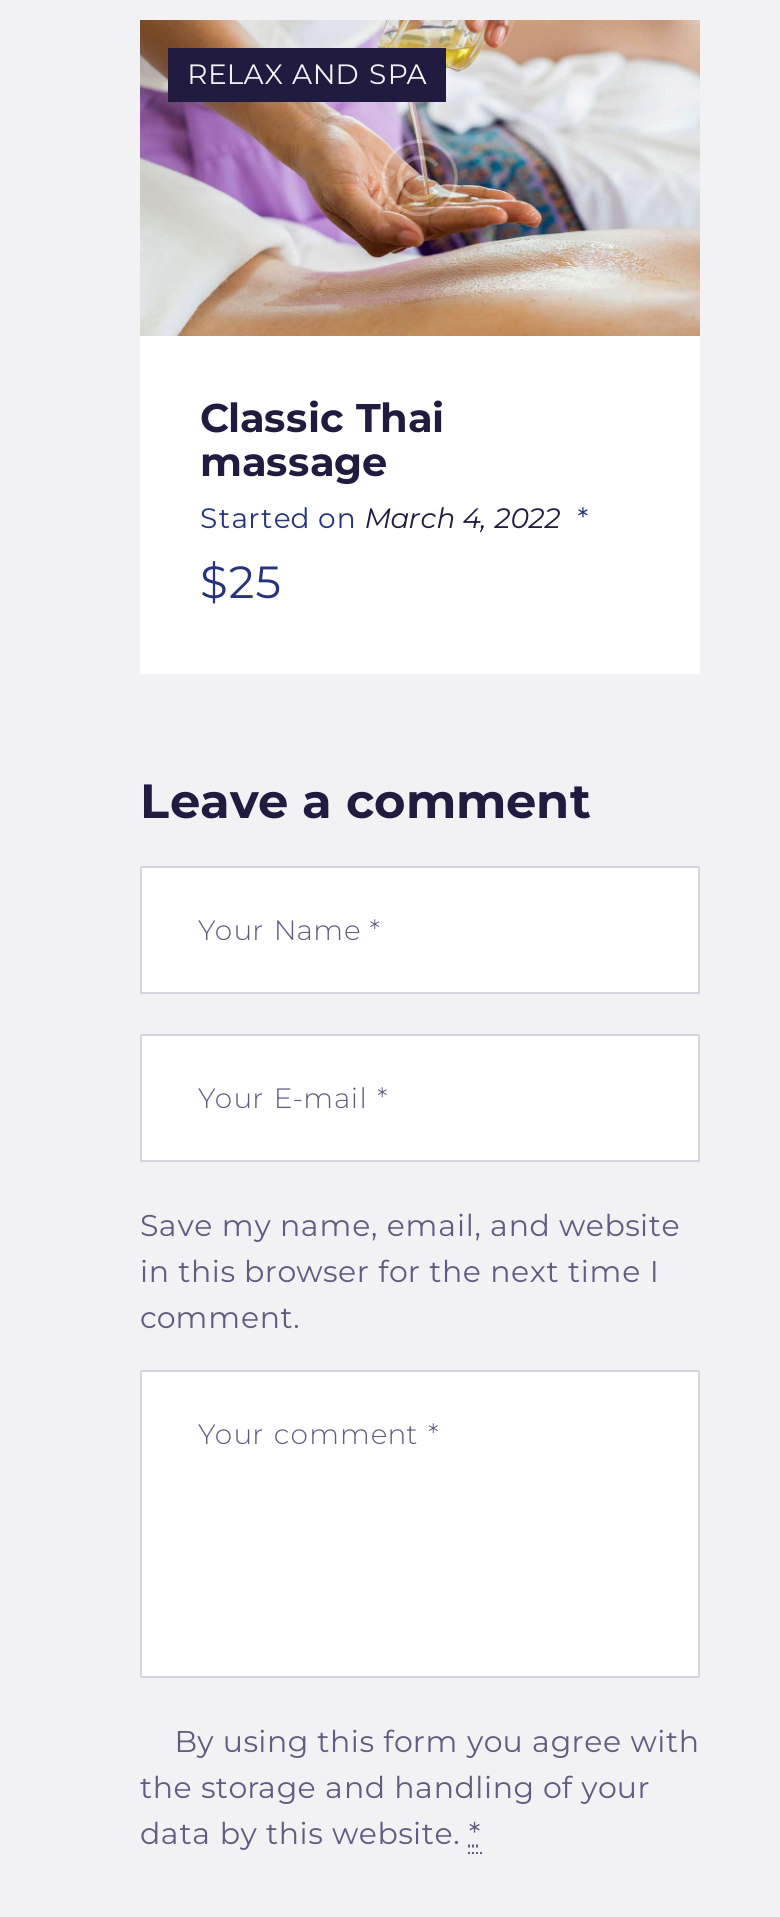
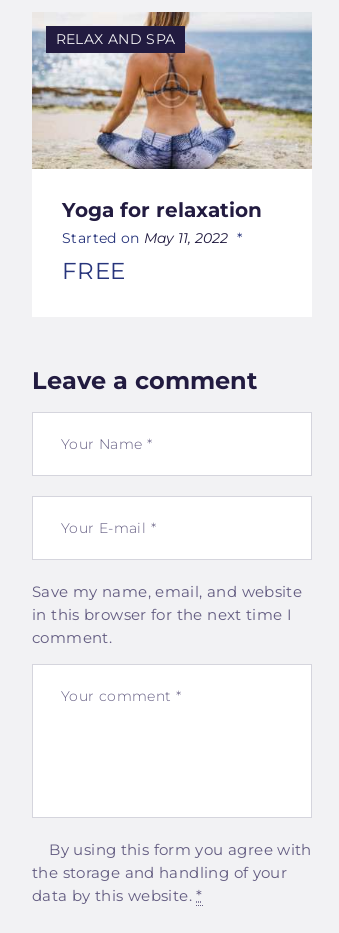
- [image]
- Classic Thai
- massage
- Started on March 4, 2022
- $25
+ [image]
+ Yoga for relaxation
+ Started on May 11, 2022
+ FREE
